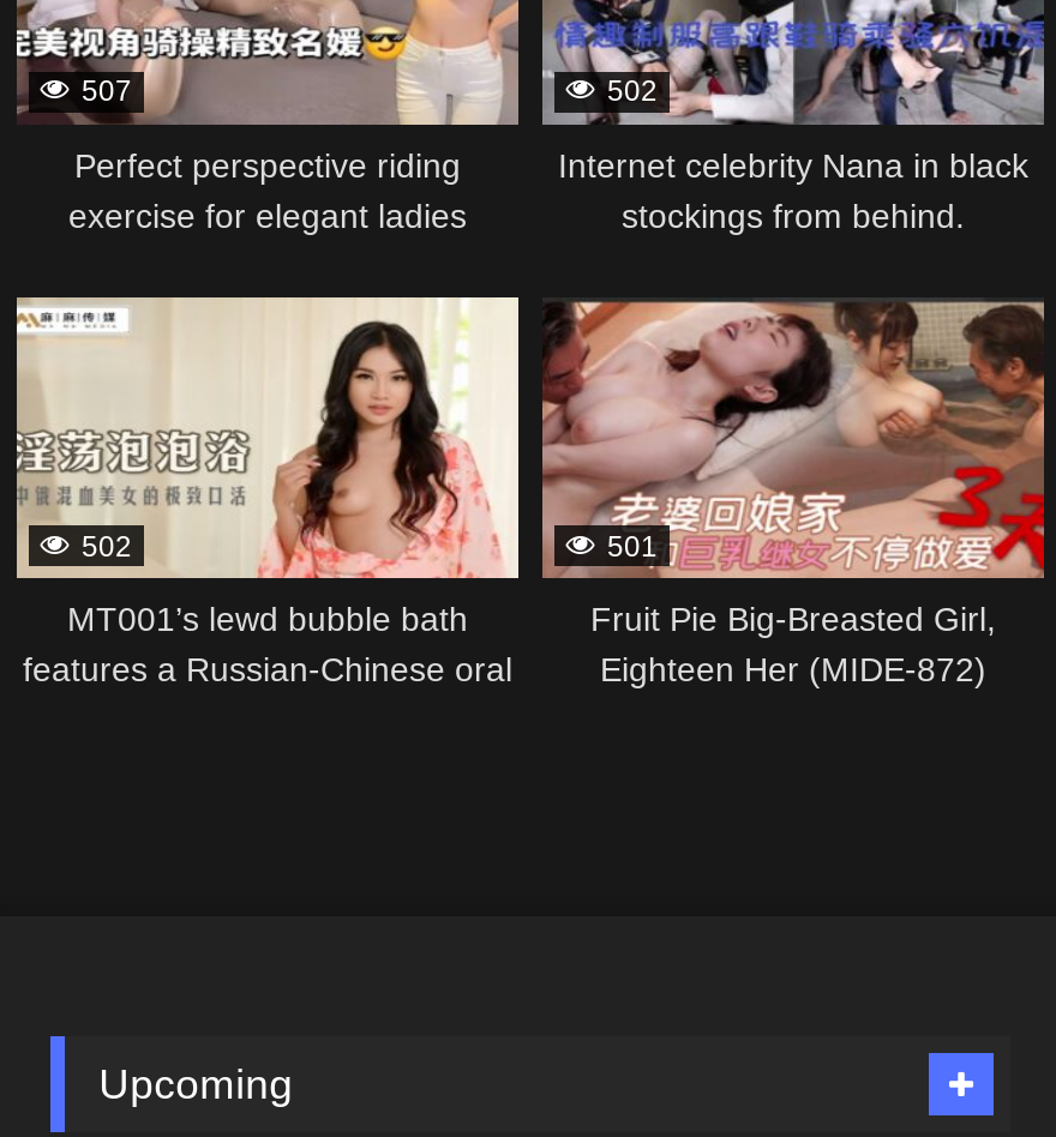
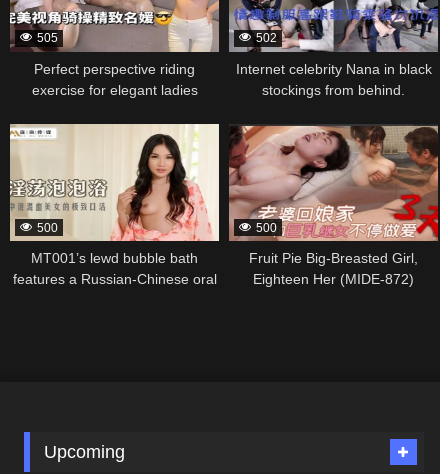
- 507
+ 505

- 502
+ 500

- 501
+ 500
